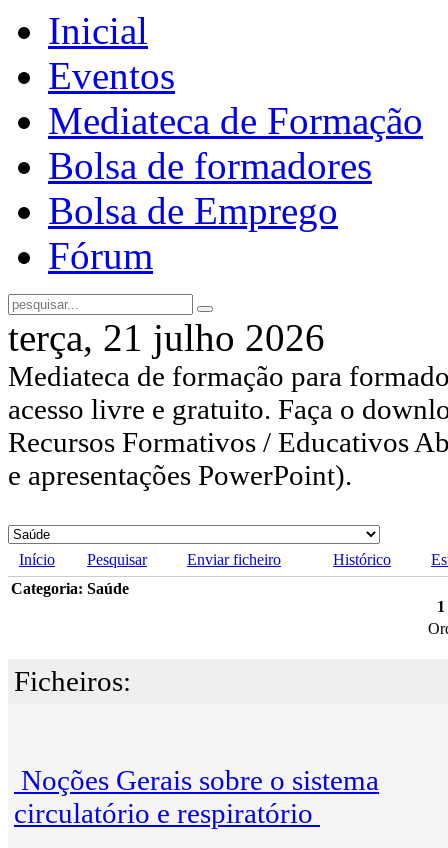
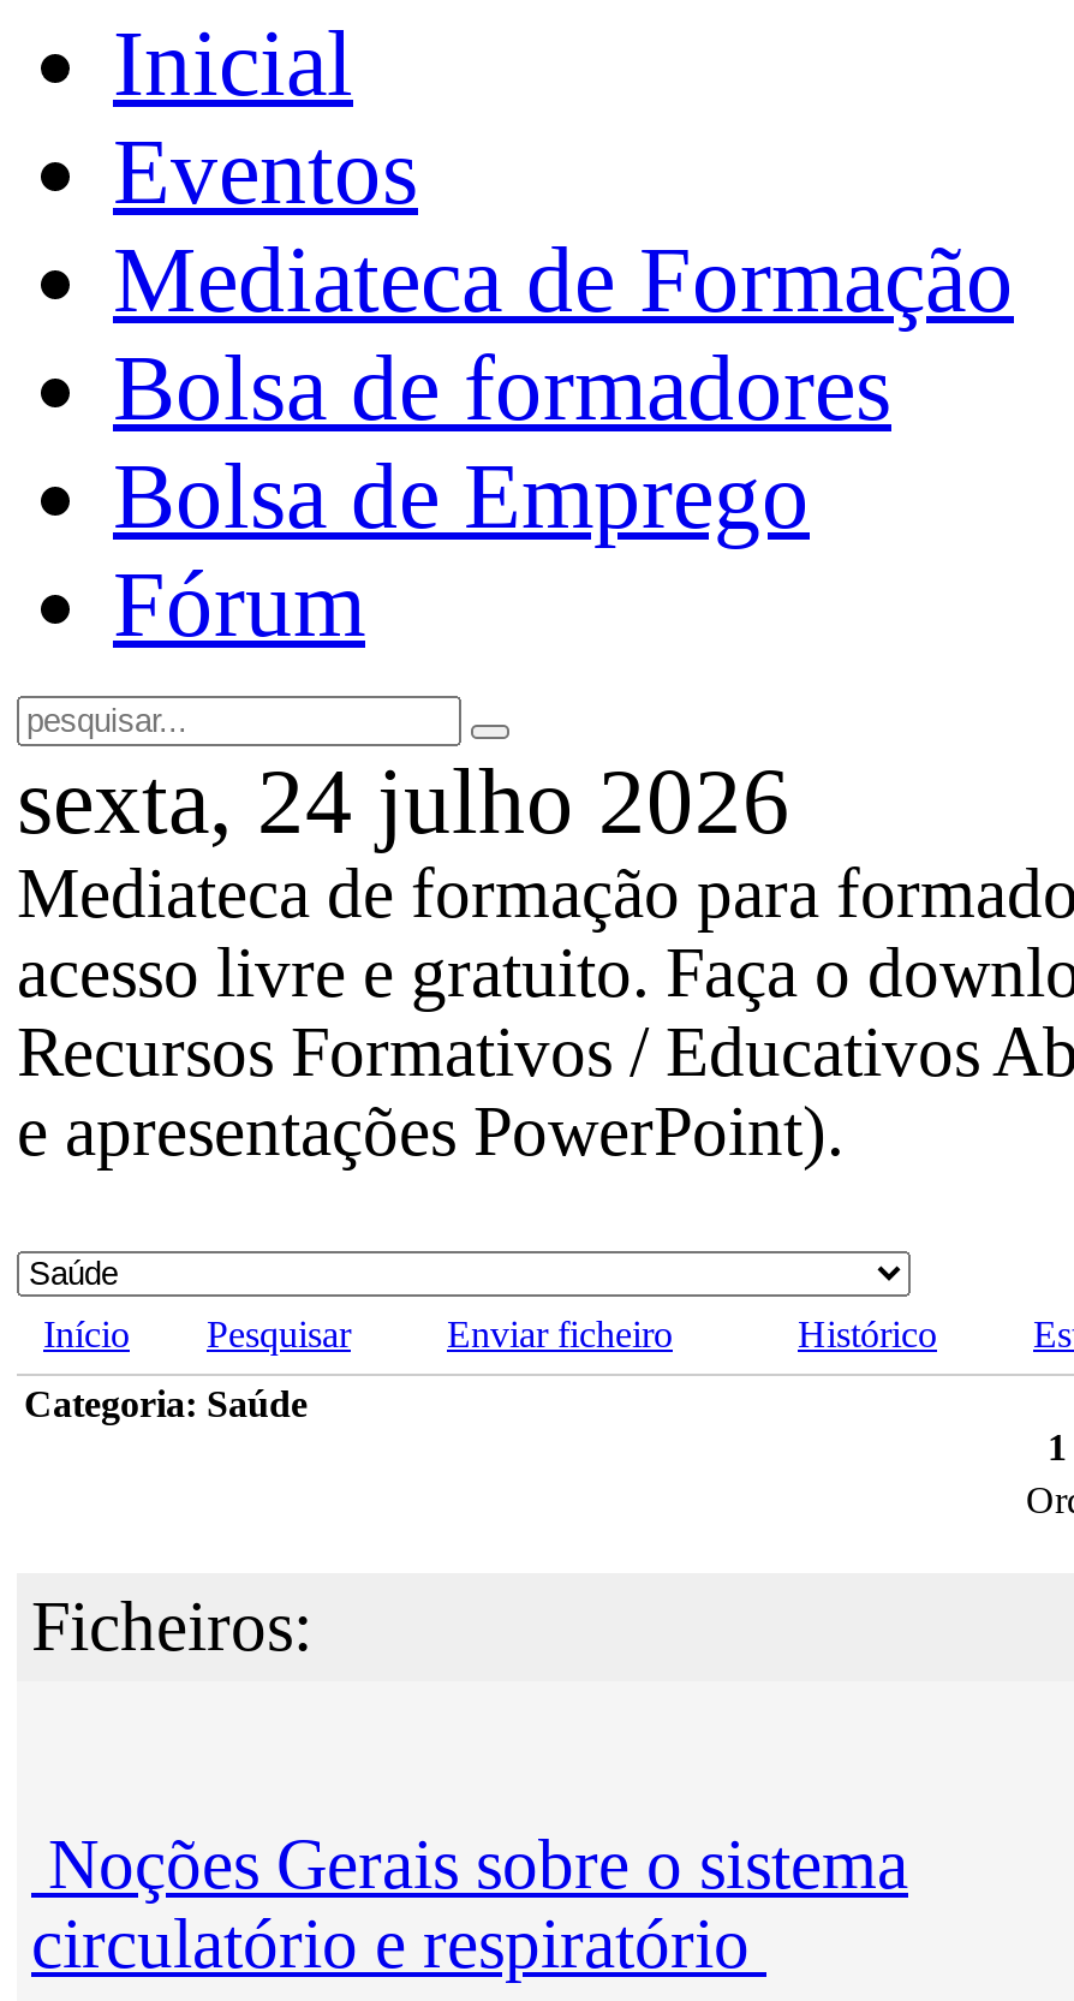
- terça, 21 julho 2026
+ sexta, 24 julho 2026
